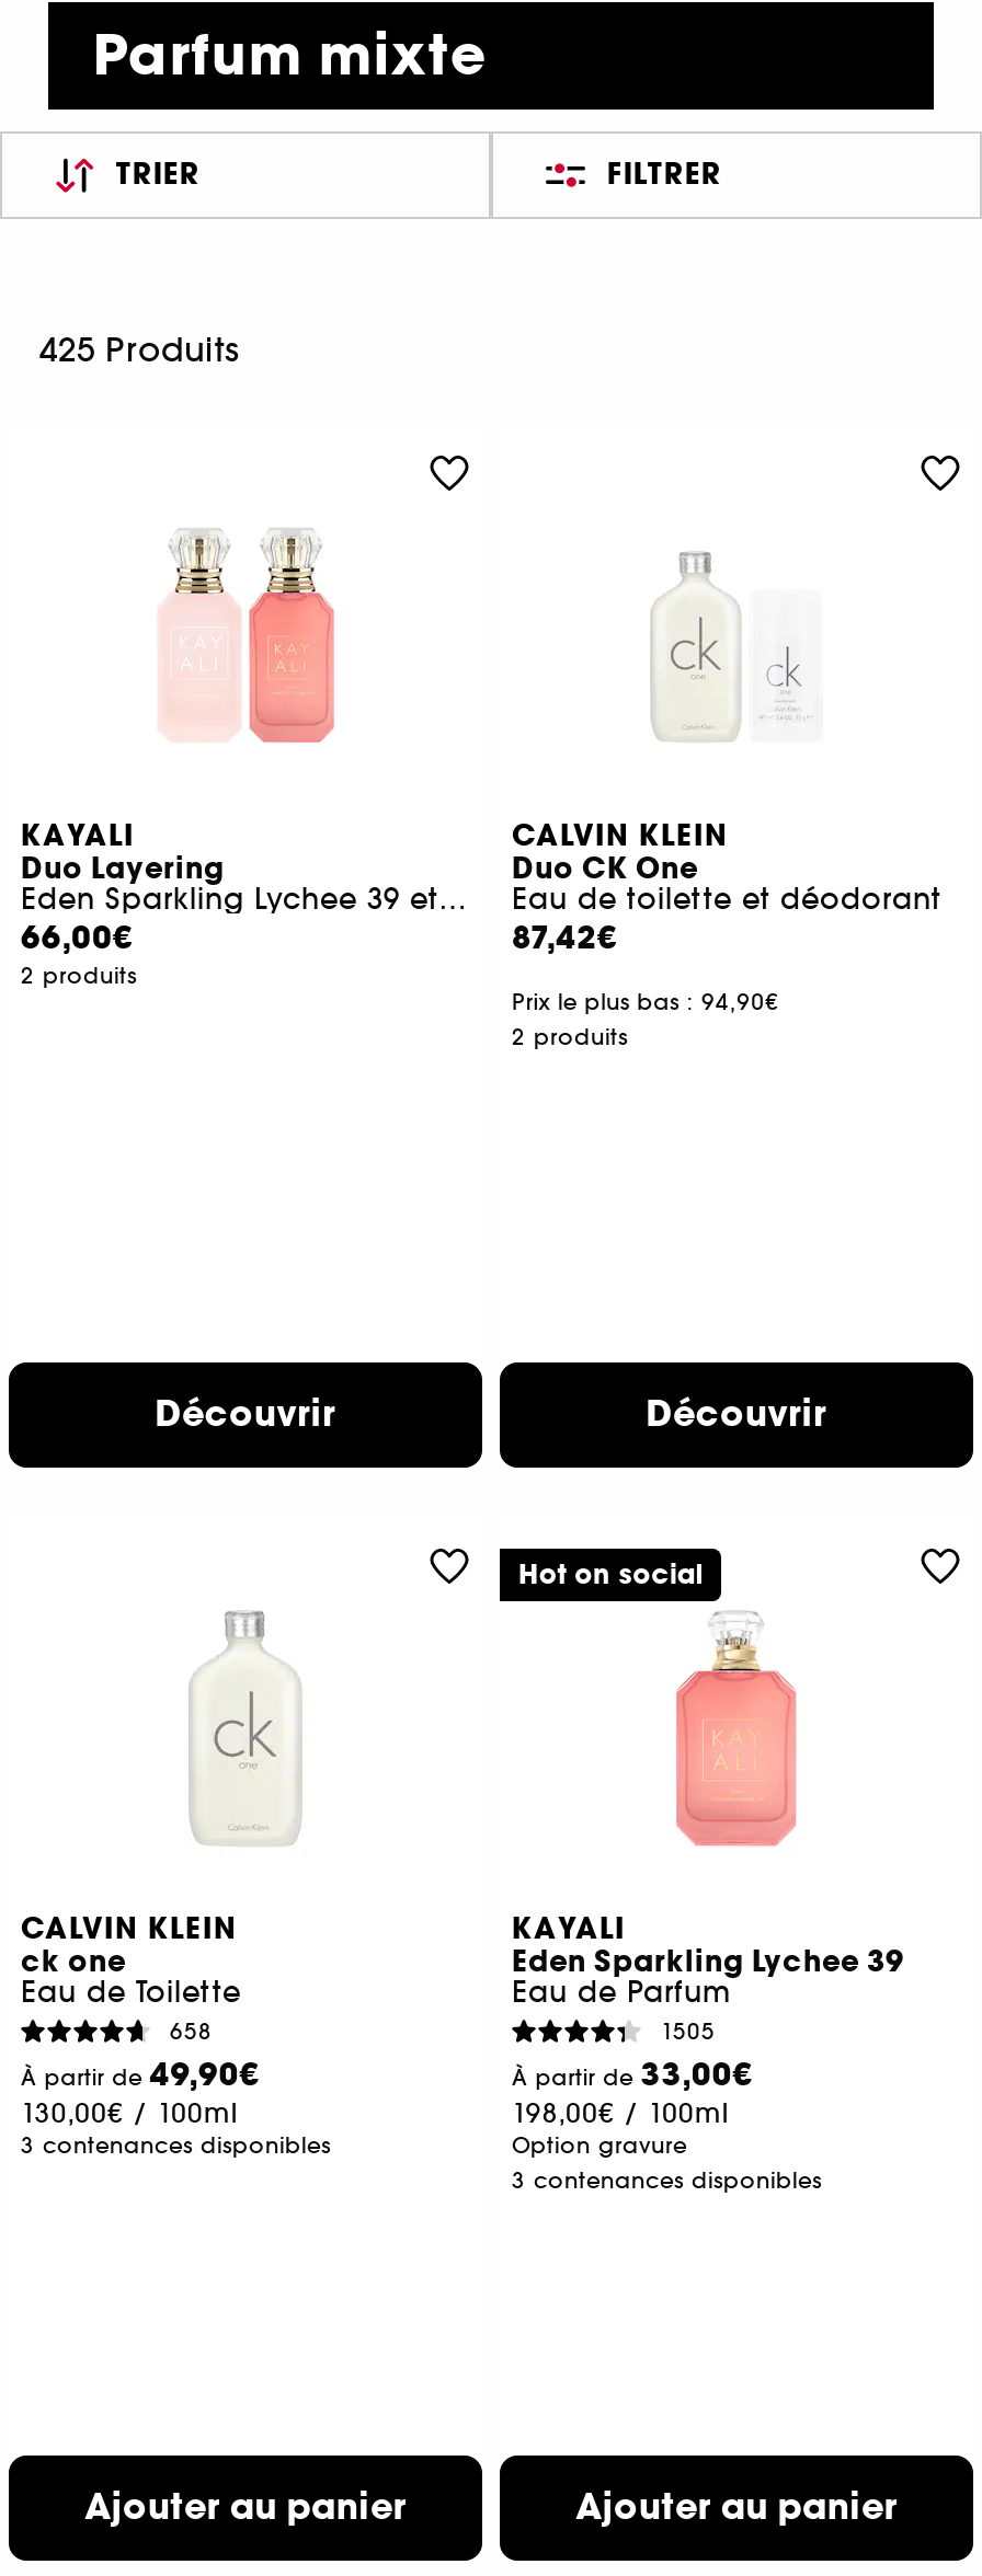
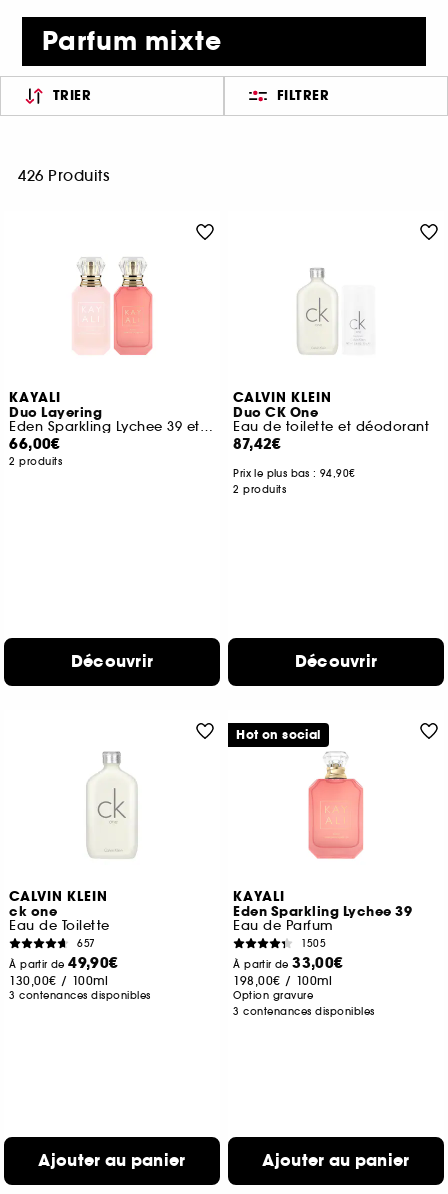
- 425 Produits
+ 426 Produits

- 658
+ 657
